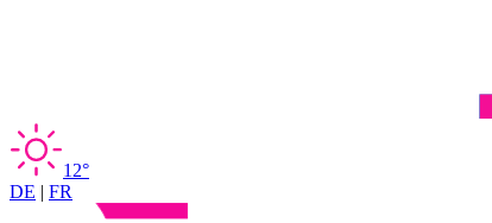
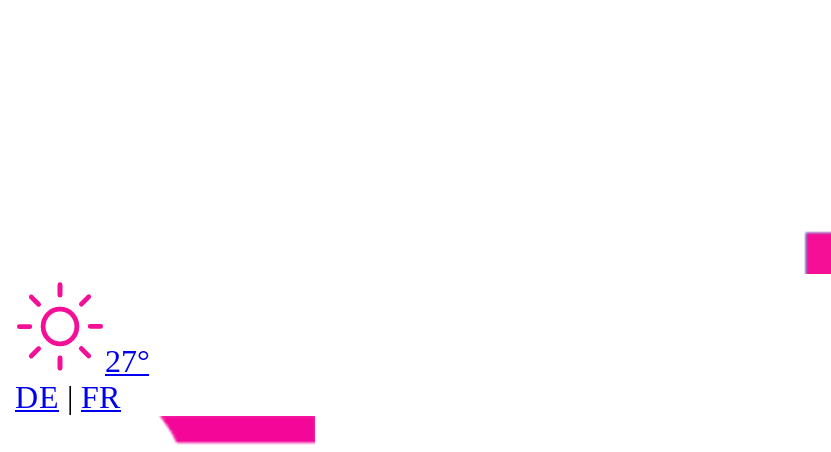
- 12°
+ 27°
